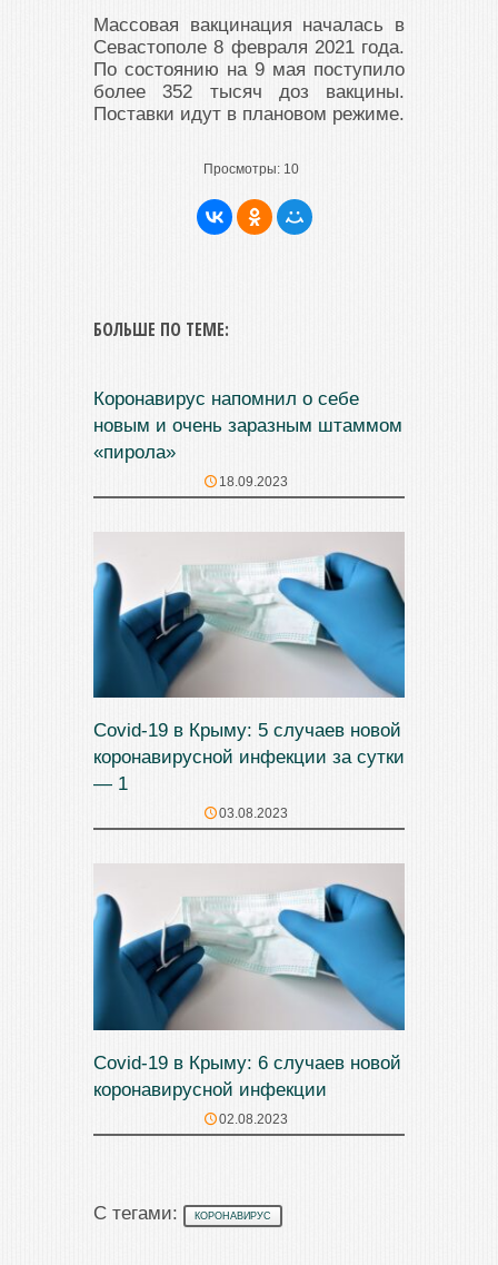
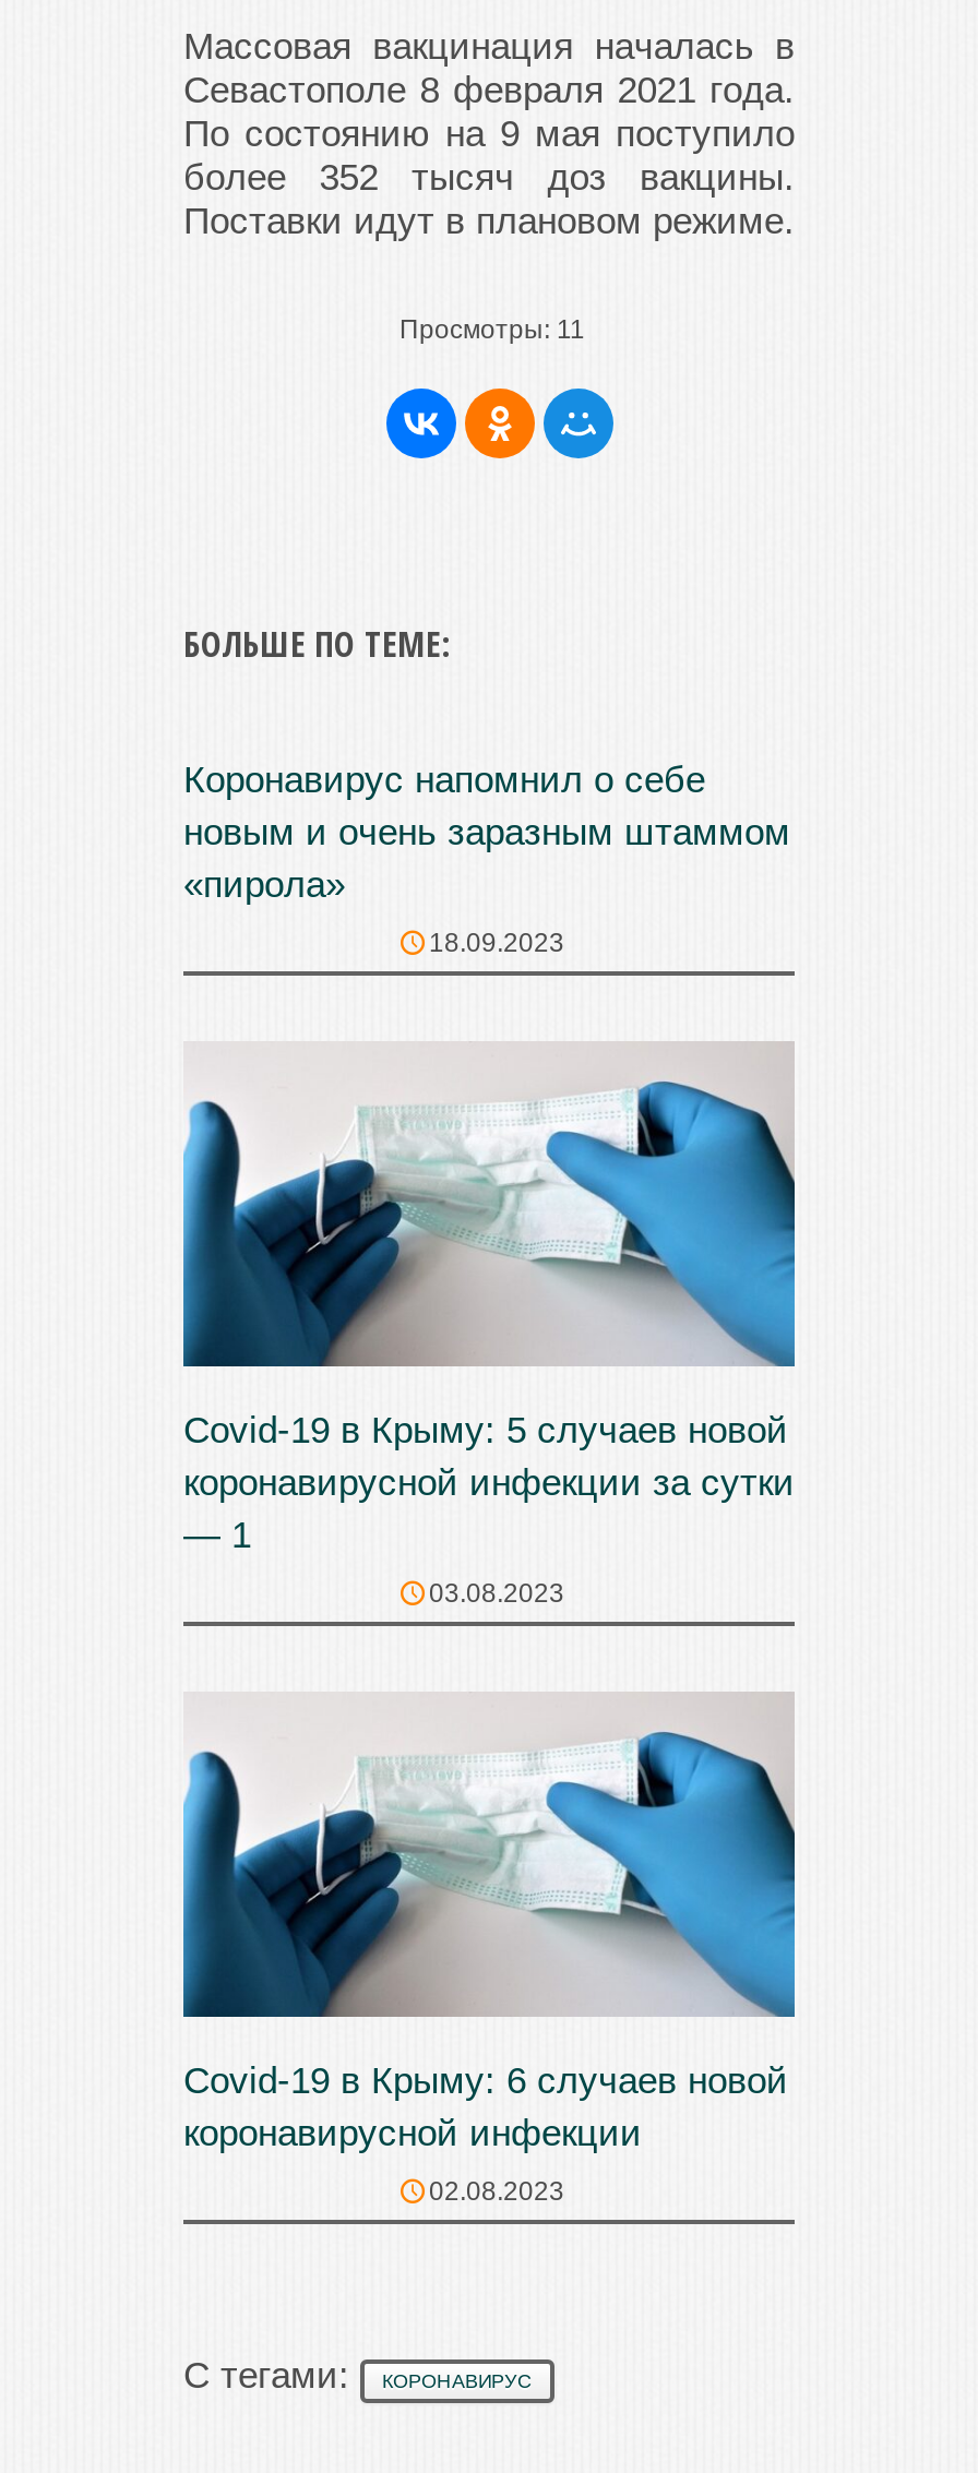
- Просмотры: 10
+ Просмотры: 11
